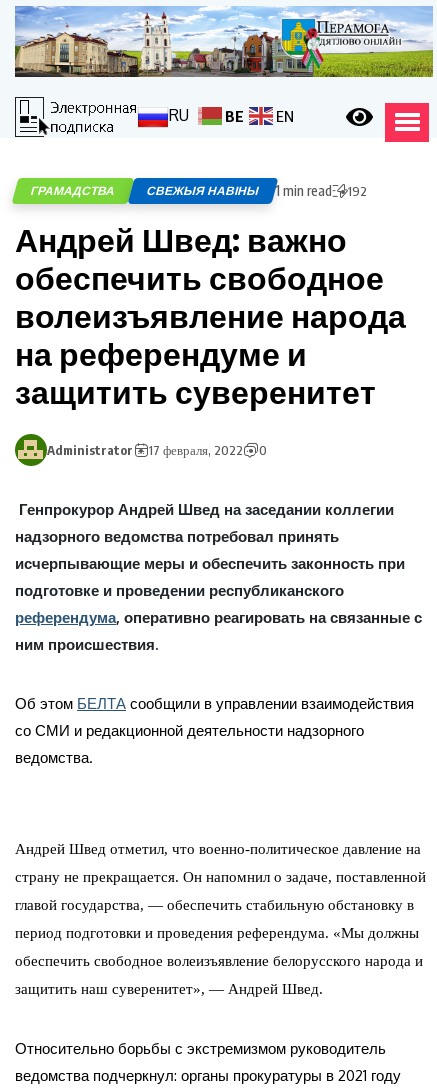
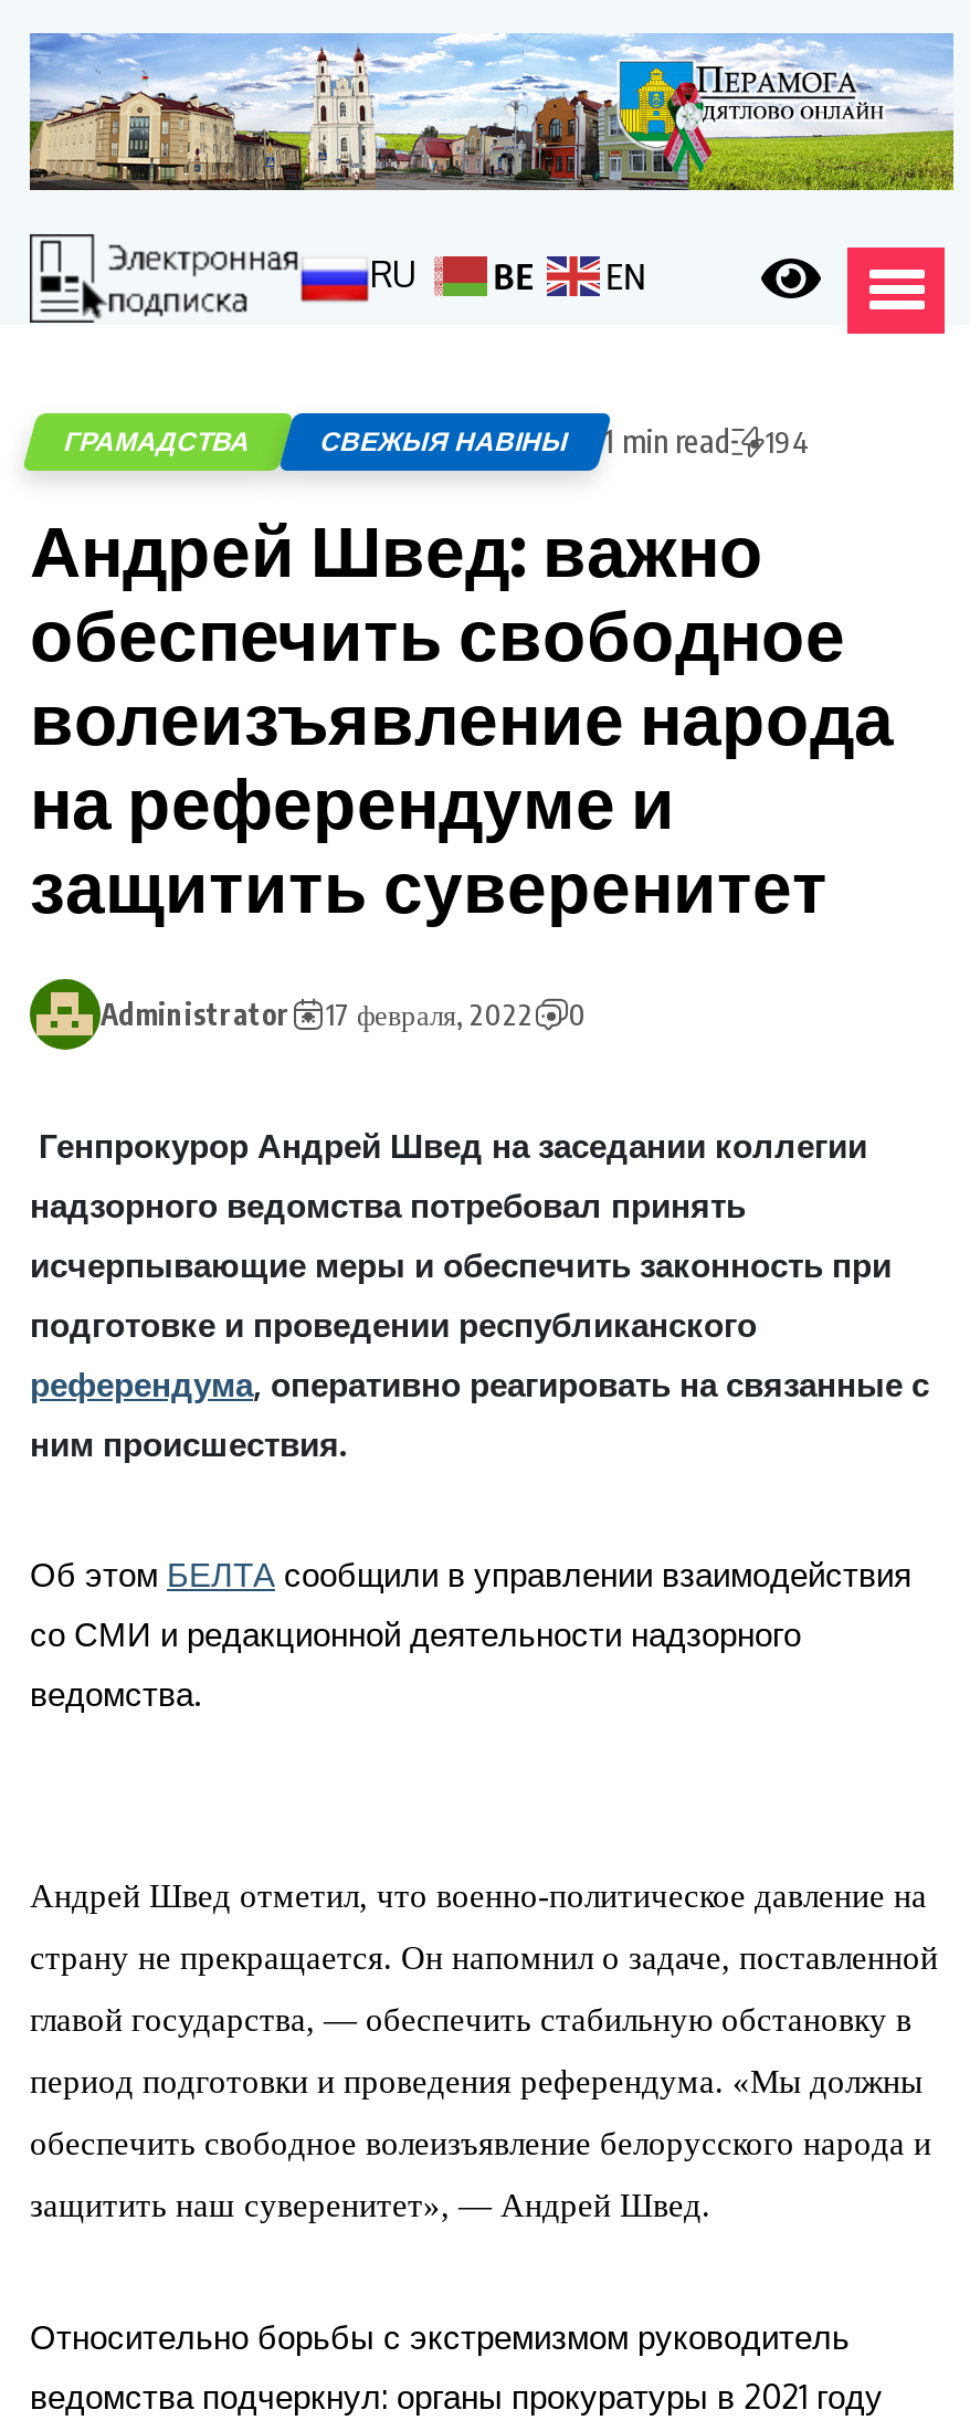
- 192
+ 194
